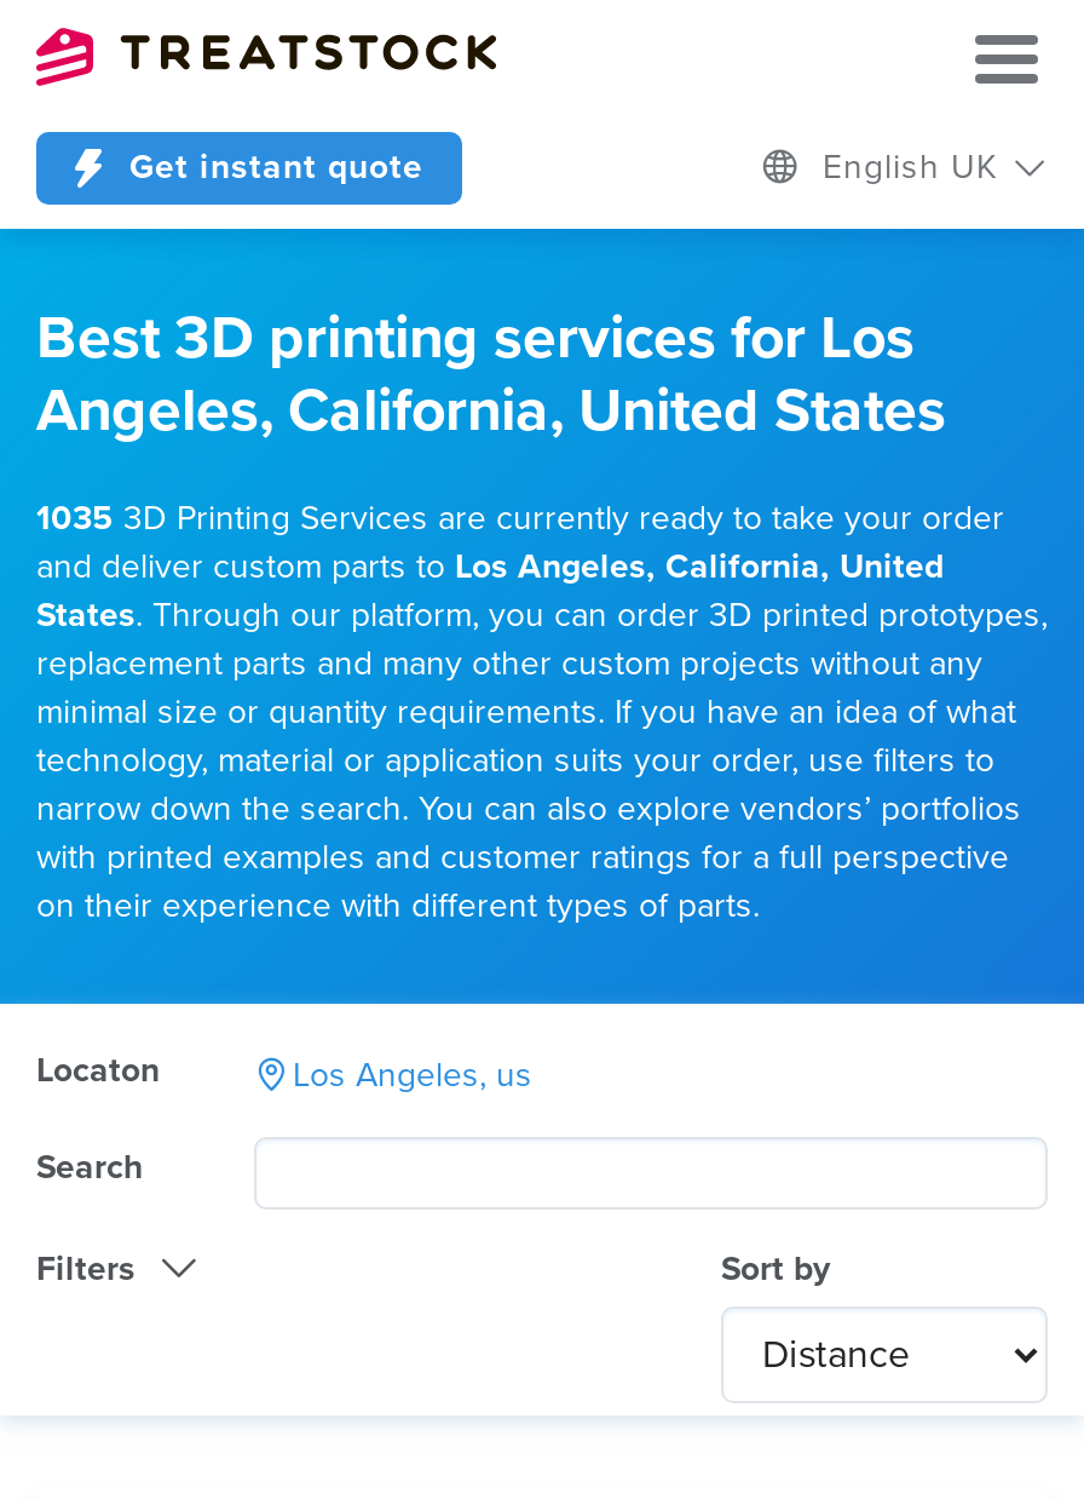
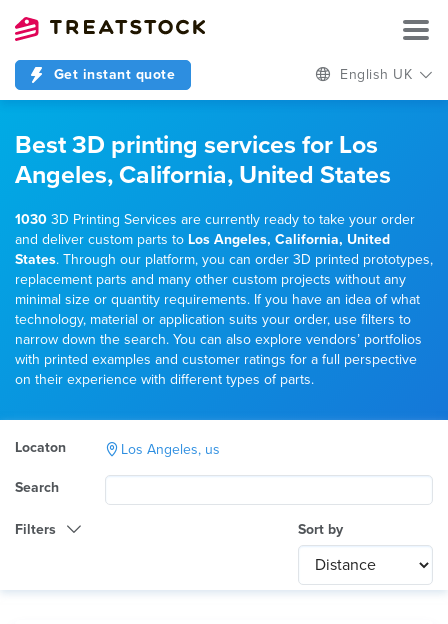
- 1035 3D Printing Services are currently ready to take your order
+ 1030 3D Printing Services are currently ready to take your order
